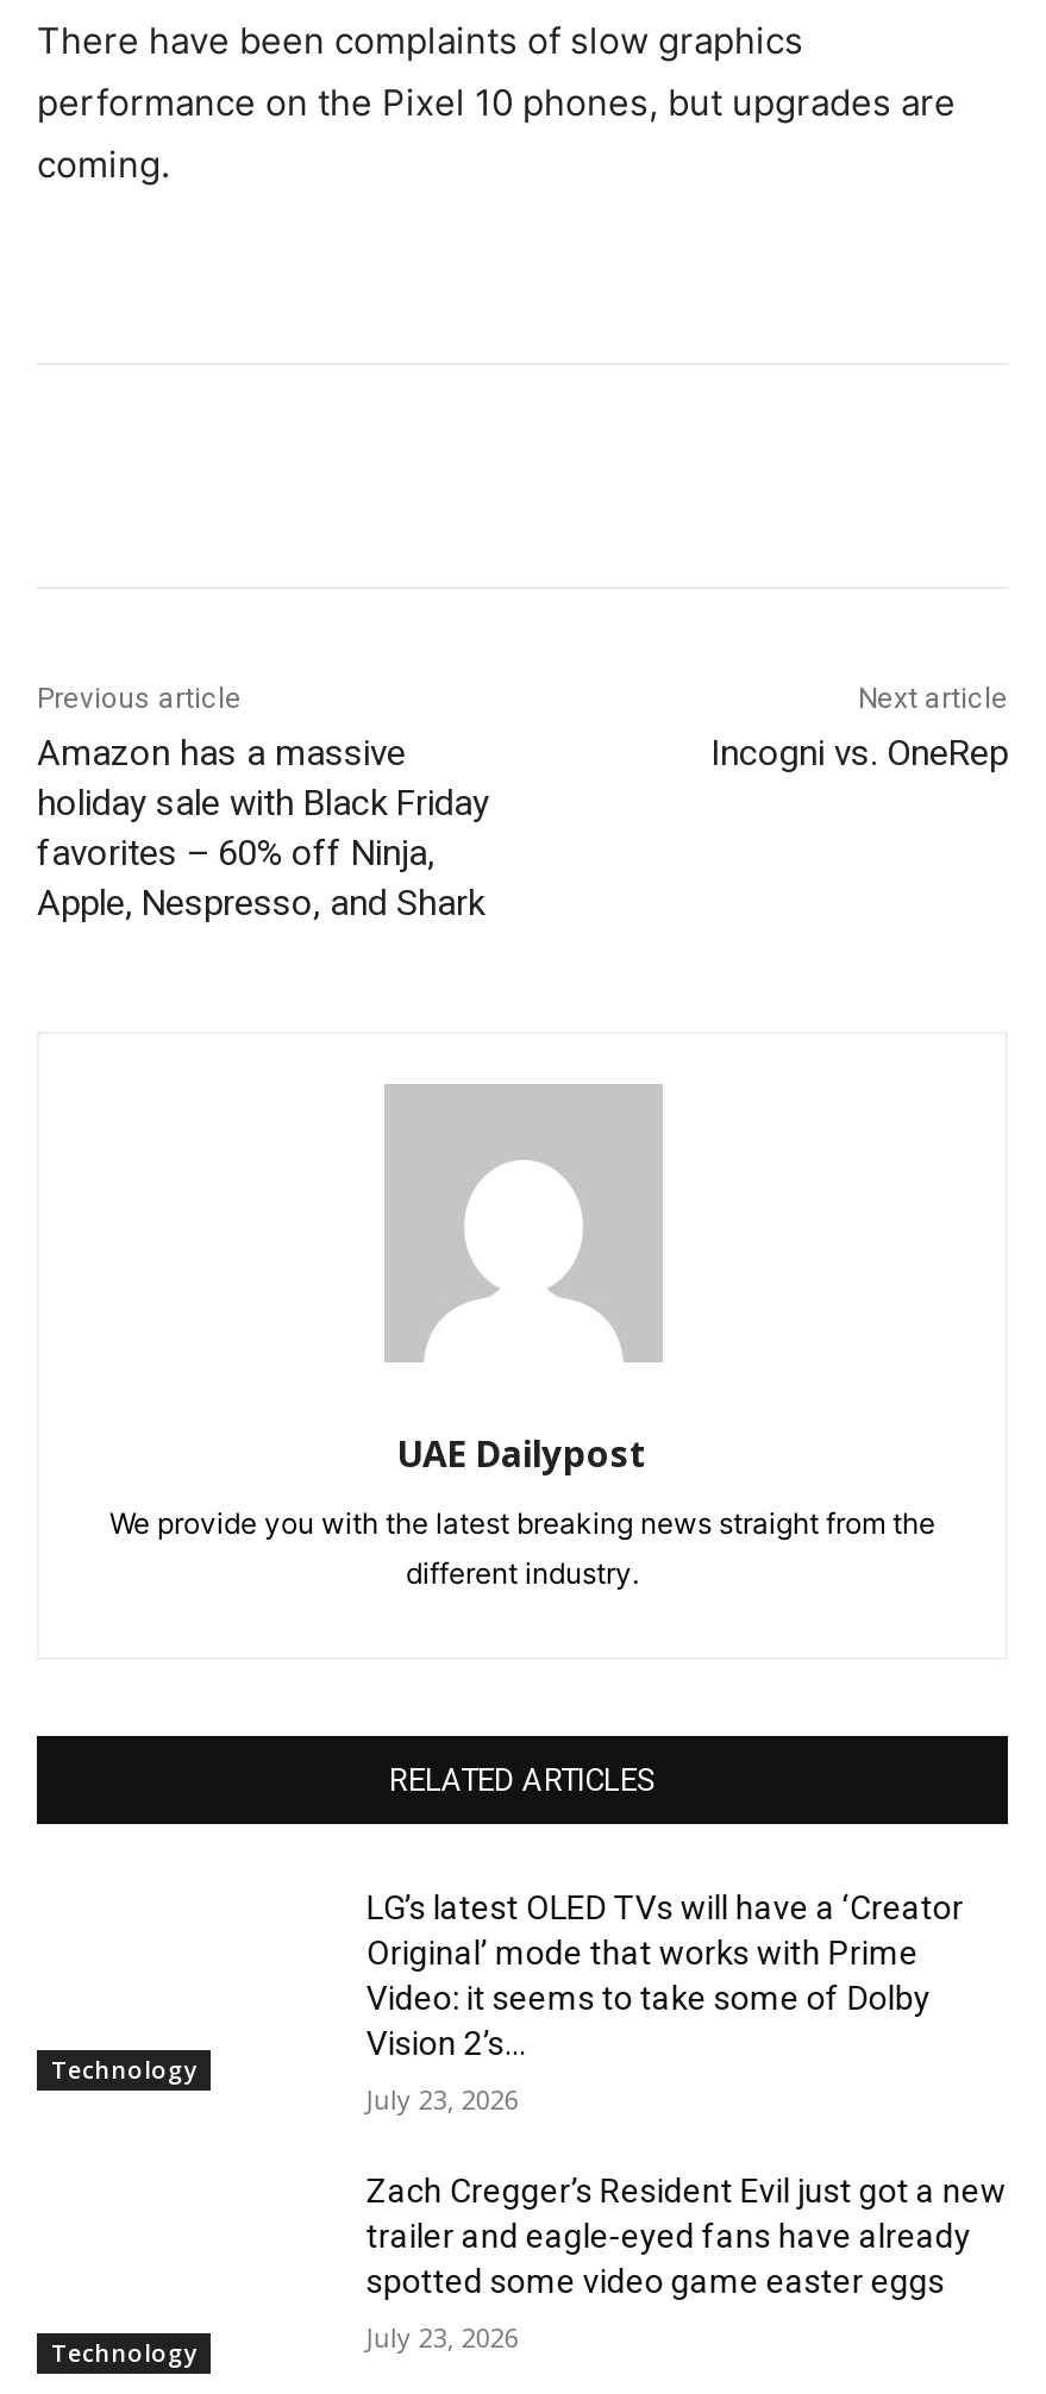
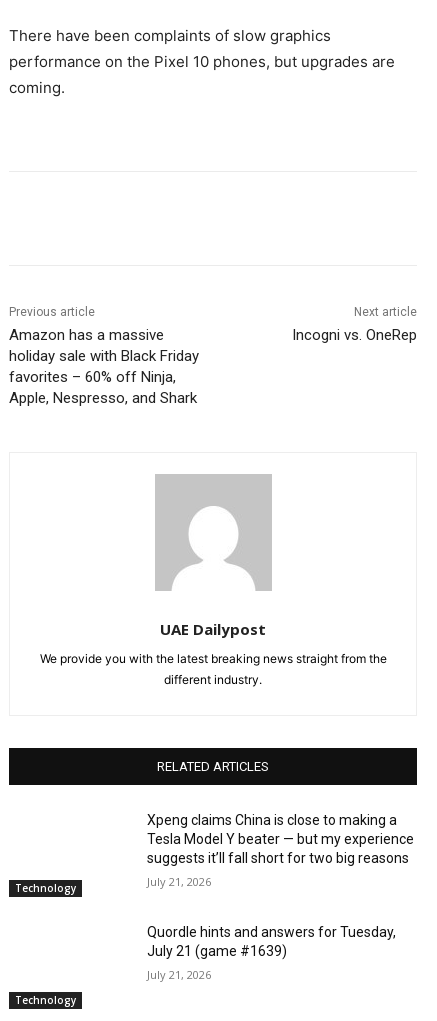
- LG’s latest OLED TVs will have a ‘Creator
- Original’ mode that works with Prime
- Video: it seems to take some of Dolby
- Vision 2’s...
+ Xpeng claims China is close to making a
+ Tesla Model Y beater — but my experience
+ suggests it’ll fall short for two big reasons

- July 23, 2026
+ July 21, 2026

- Zach Cregger’s Resident Evil just got a new
- trailer and eagle-eyed fans have already
- spotted some video game easter eggs
+ Quordle hints and answers for Tuesday,
+ July 21 (game #1639)

- July 23, 2026
+ July 21, 2026
